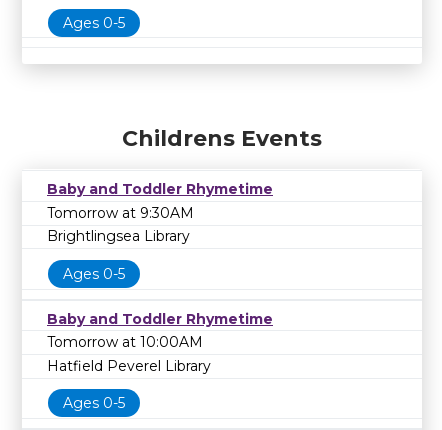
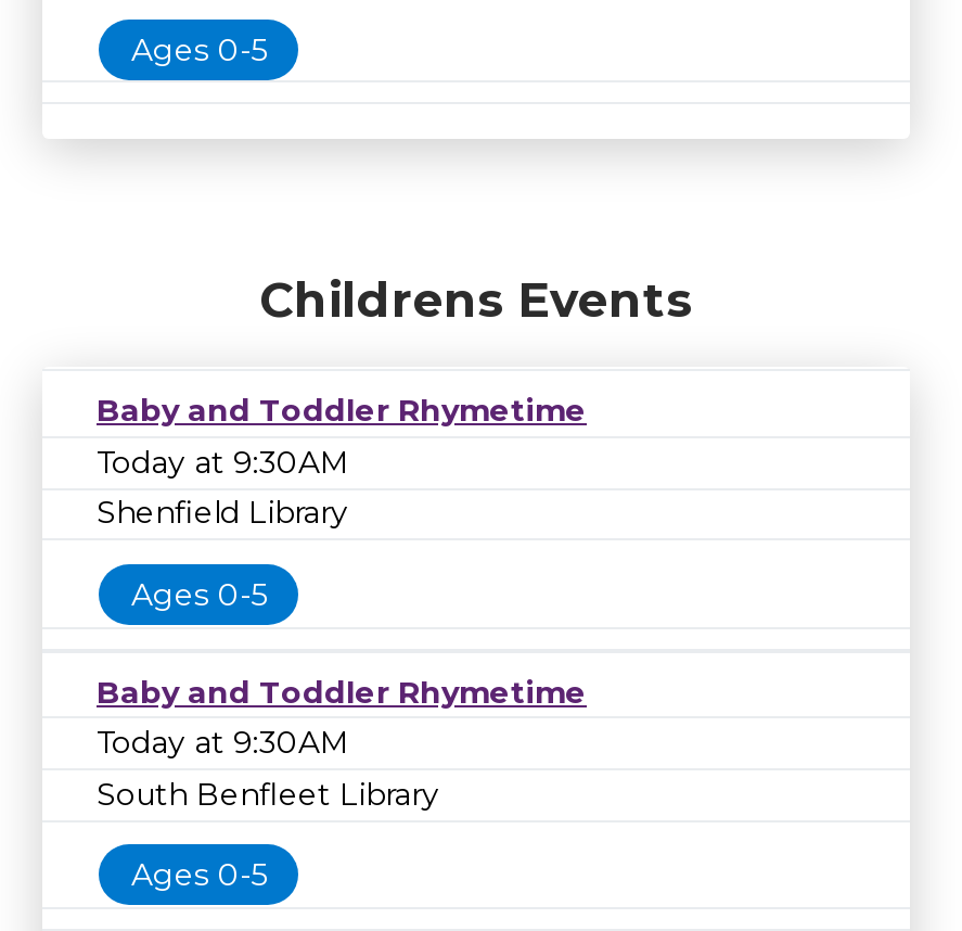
- Tomorrow at 9:30AM
+ Today at 9:30AM

- Brightlingsea Library
+ Shenfield Library

- Tomorrow at 10:00AM
+ Today at 9:30AM

- Hatfield Peverel Library
+ South Benfleet Library
